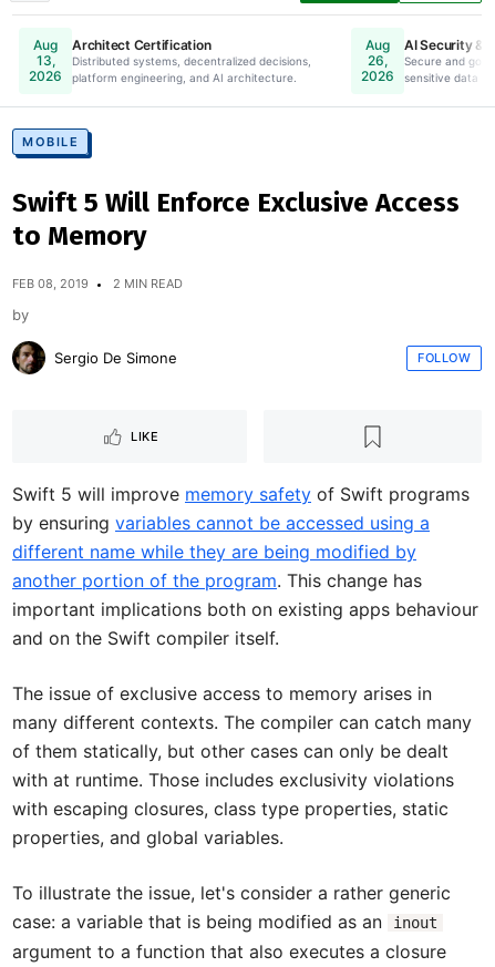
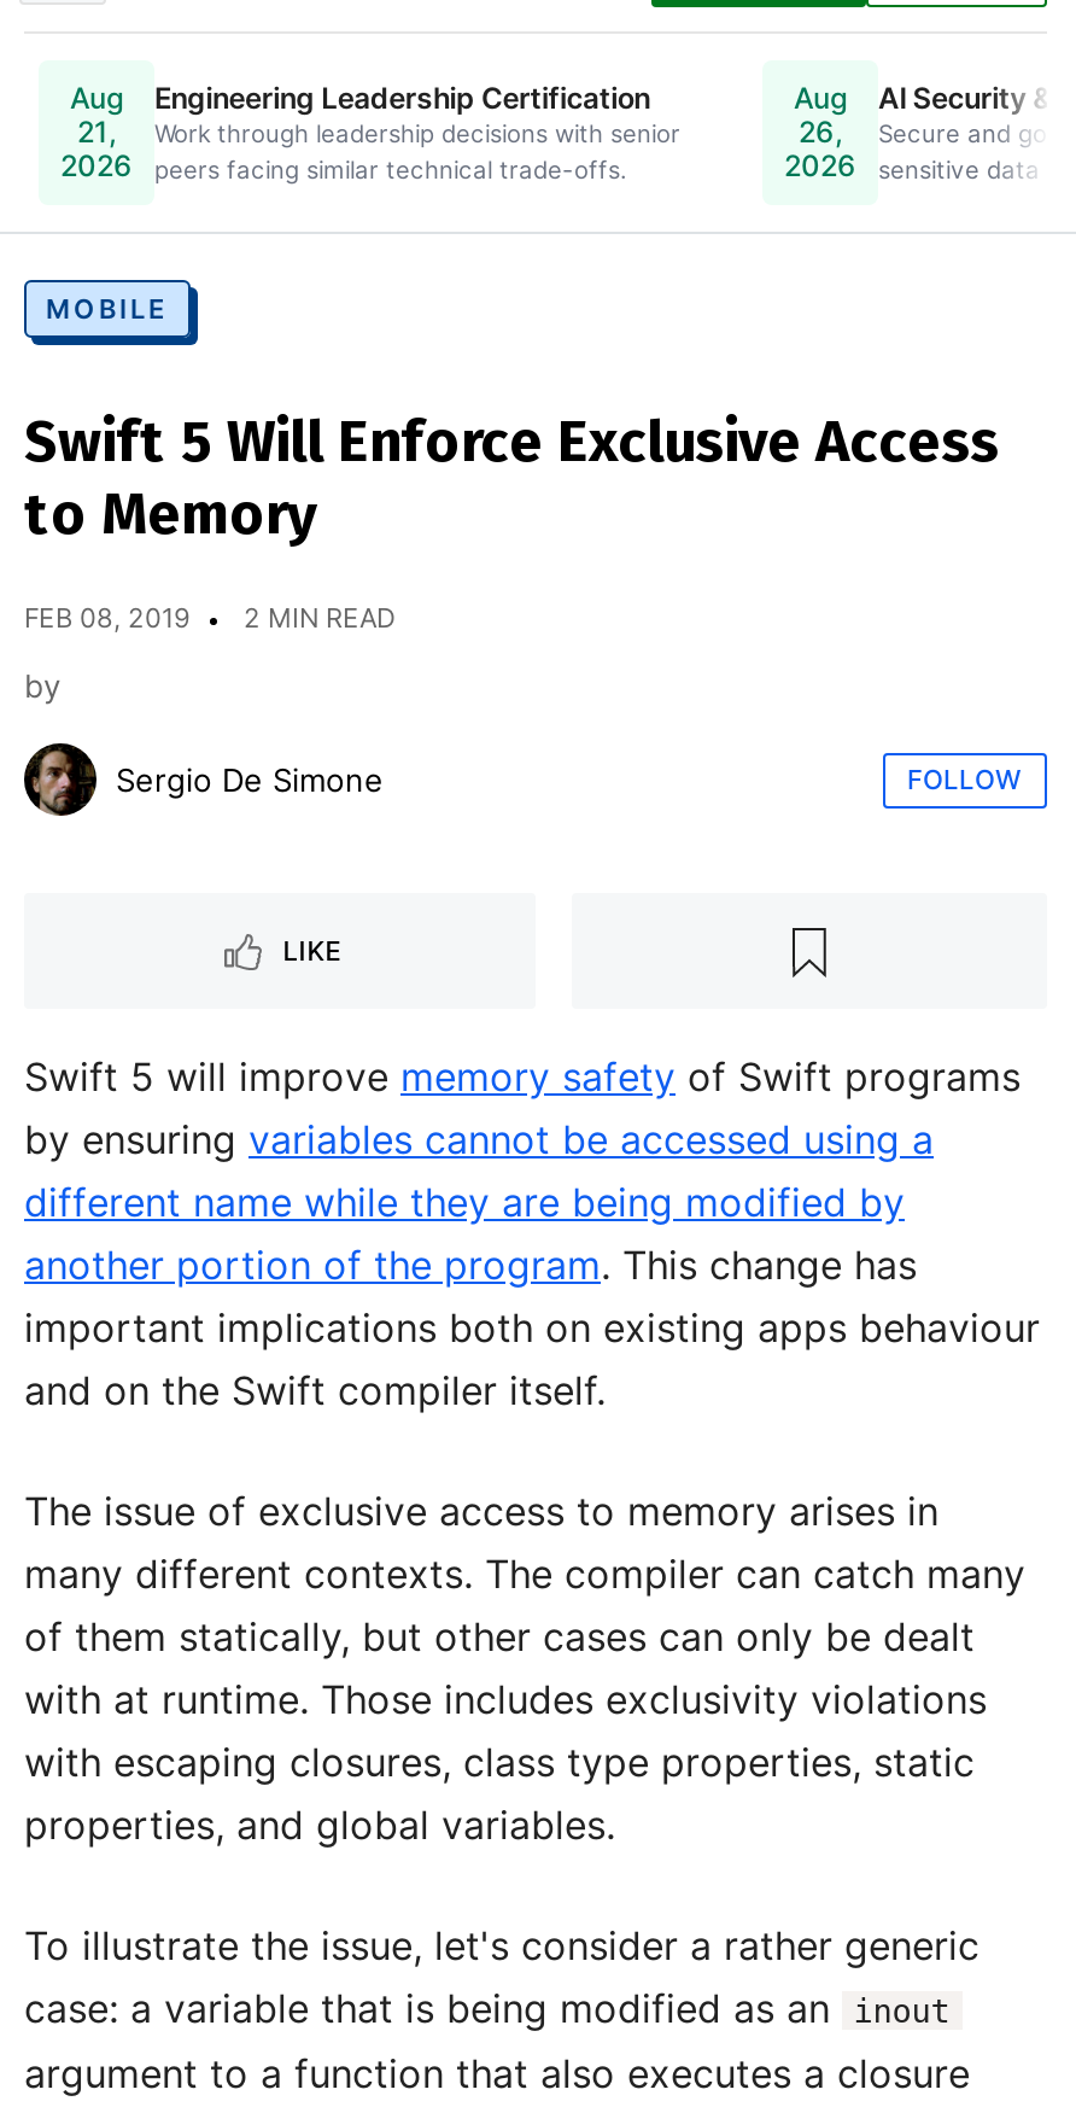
- Architect Certification
- Distributed systems, decentralized decisions,
- platform engineering, and AI architecture.
+ Engineering Leadership Certification
+ Work through leadership decisions with senior
+ peers facing similar technical trade-offs.

- 13,
+ 21,
